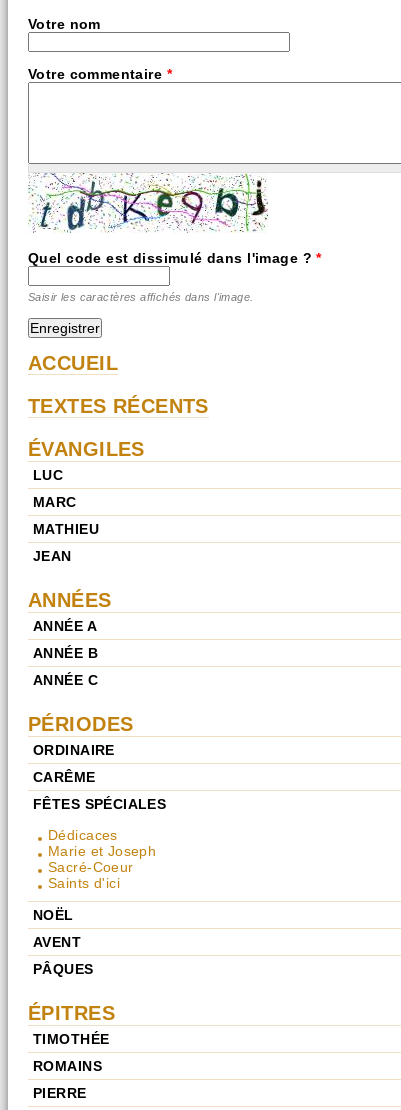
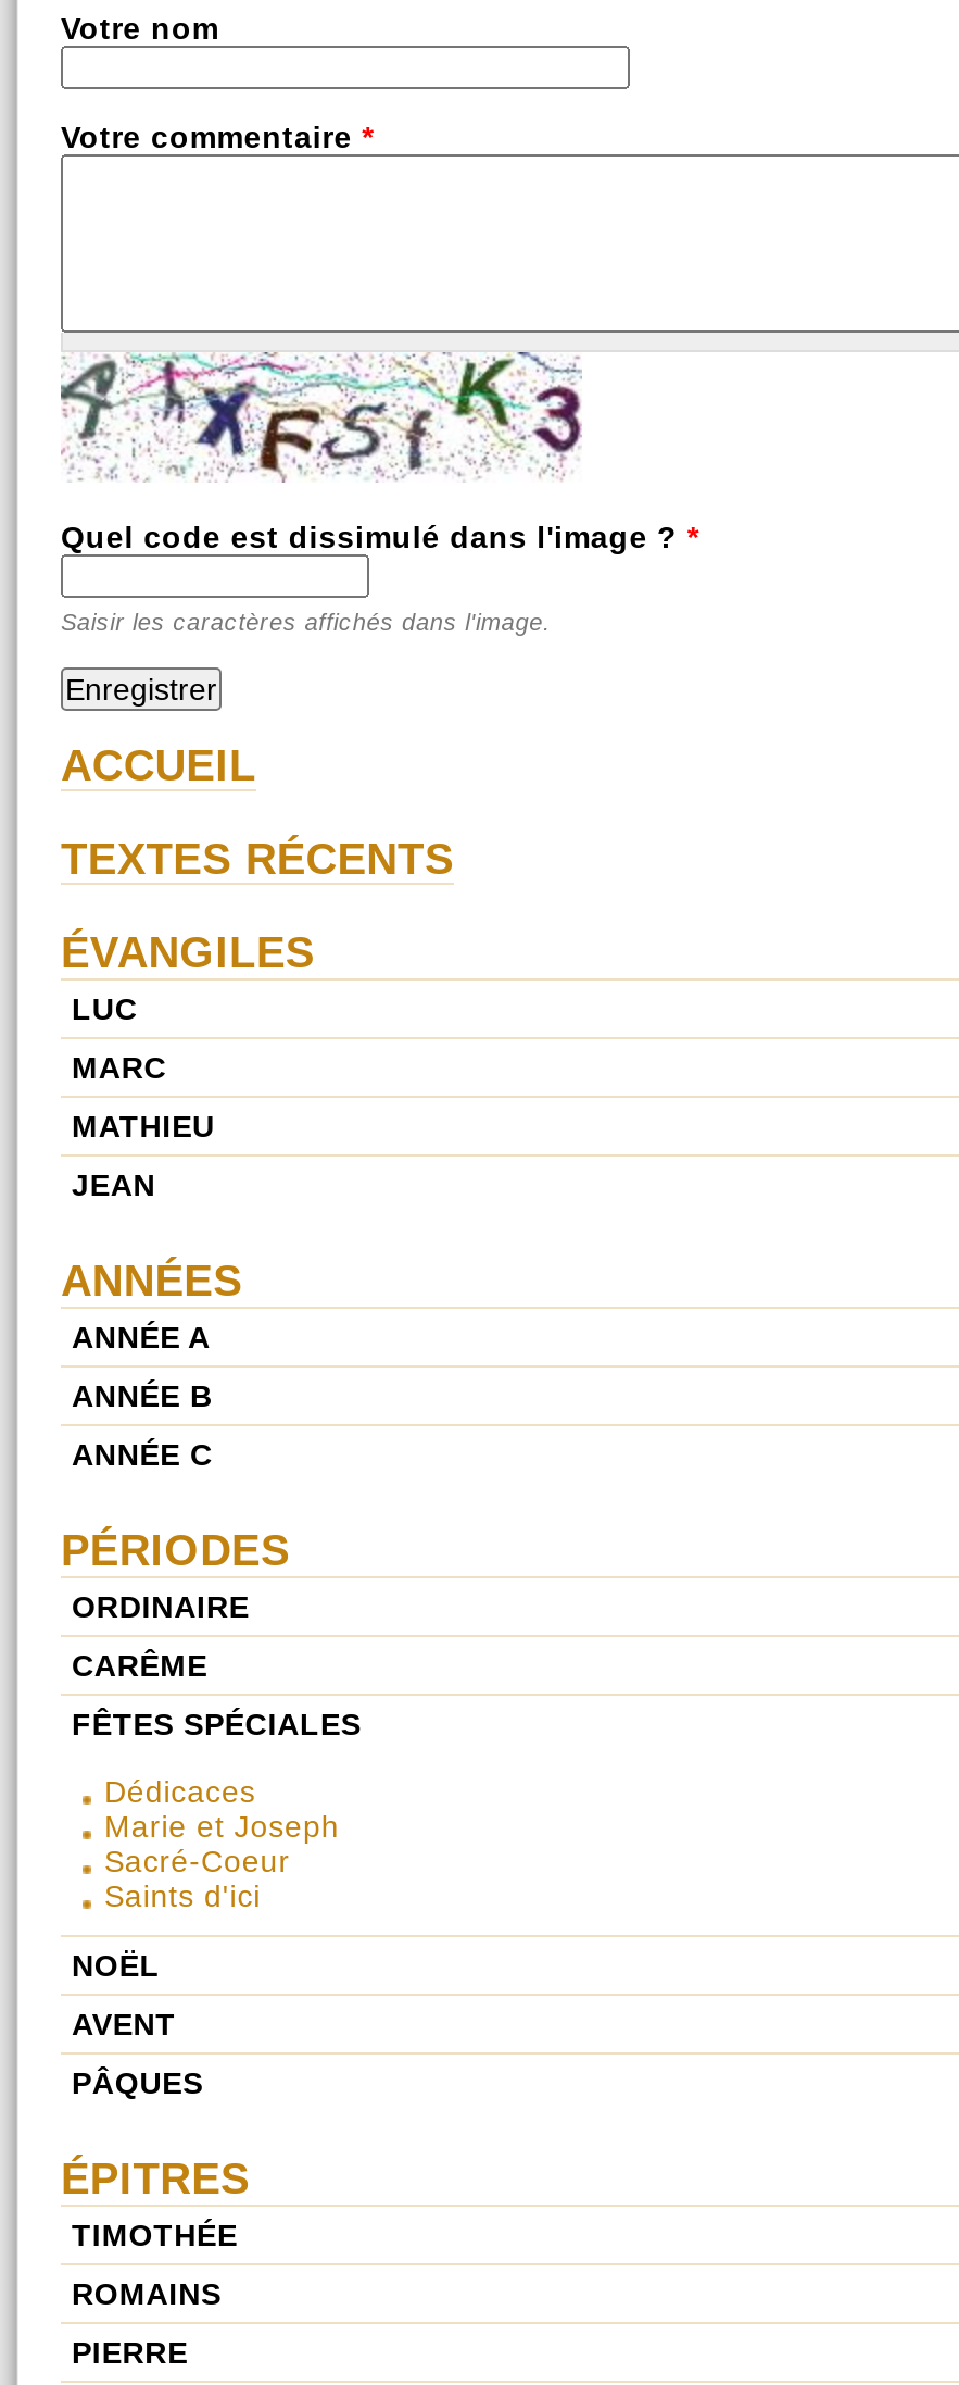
- [image]
+ [image]
